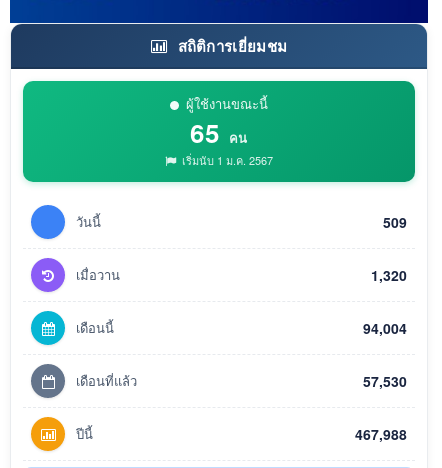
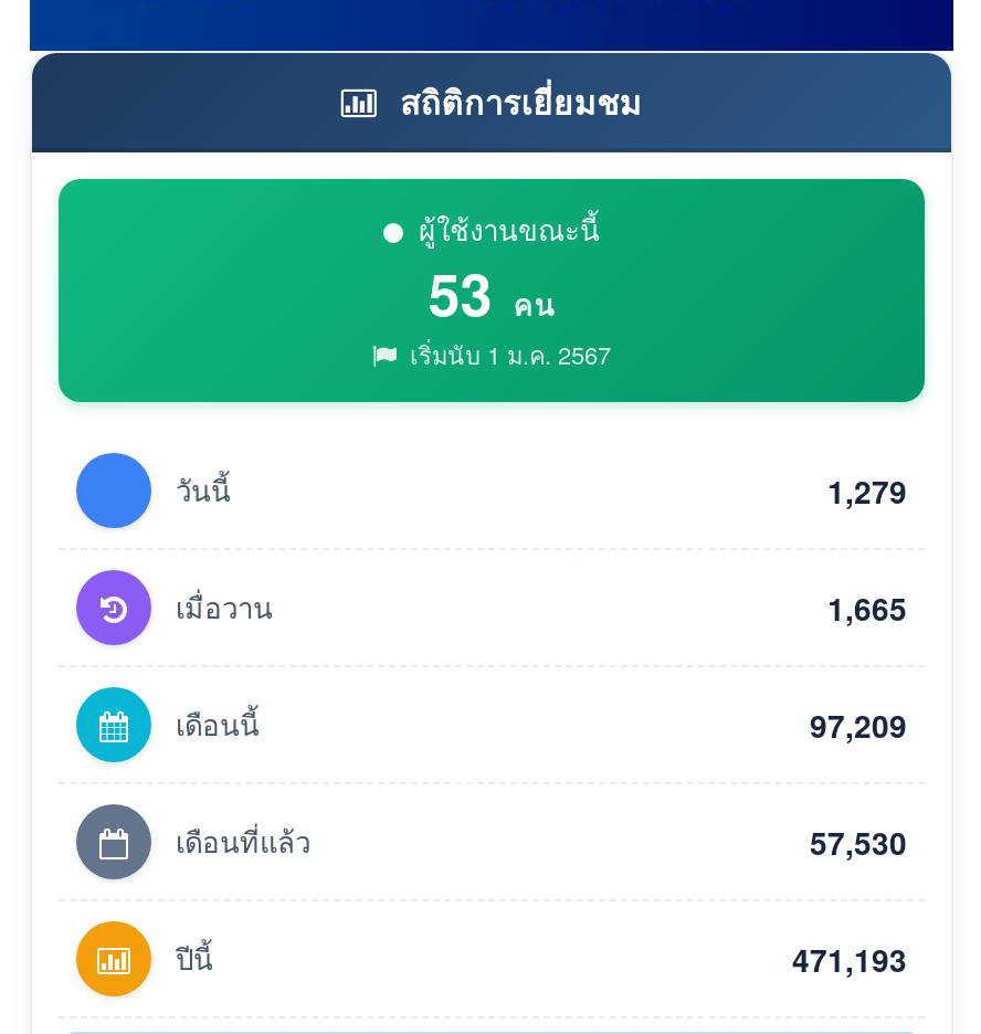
- 65 คน
+ 53 คน

- 509
+ 1,279

- 1,320
+ 1,665

- 94,004
+ 97,209

- 467,988
+ 471,193
